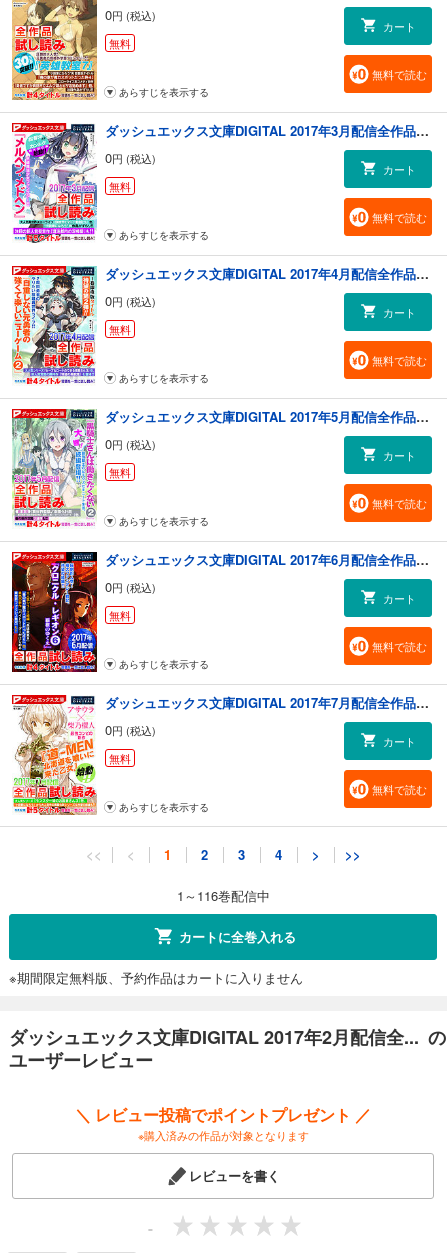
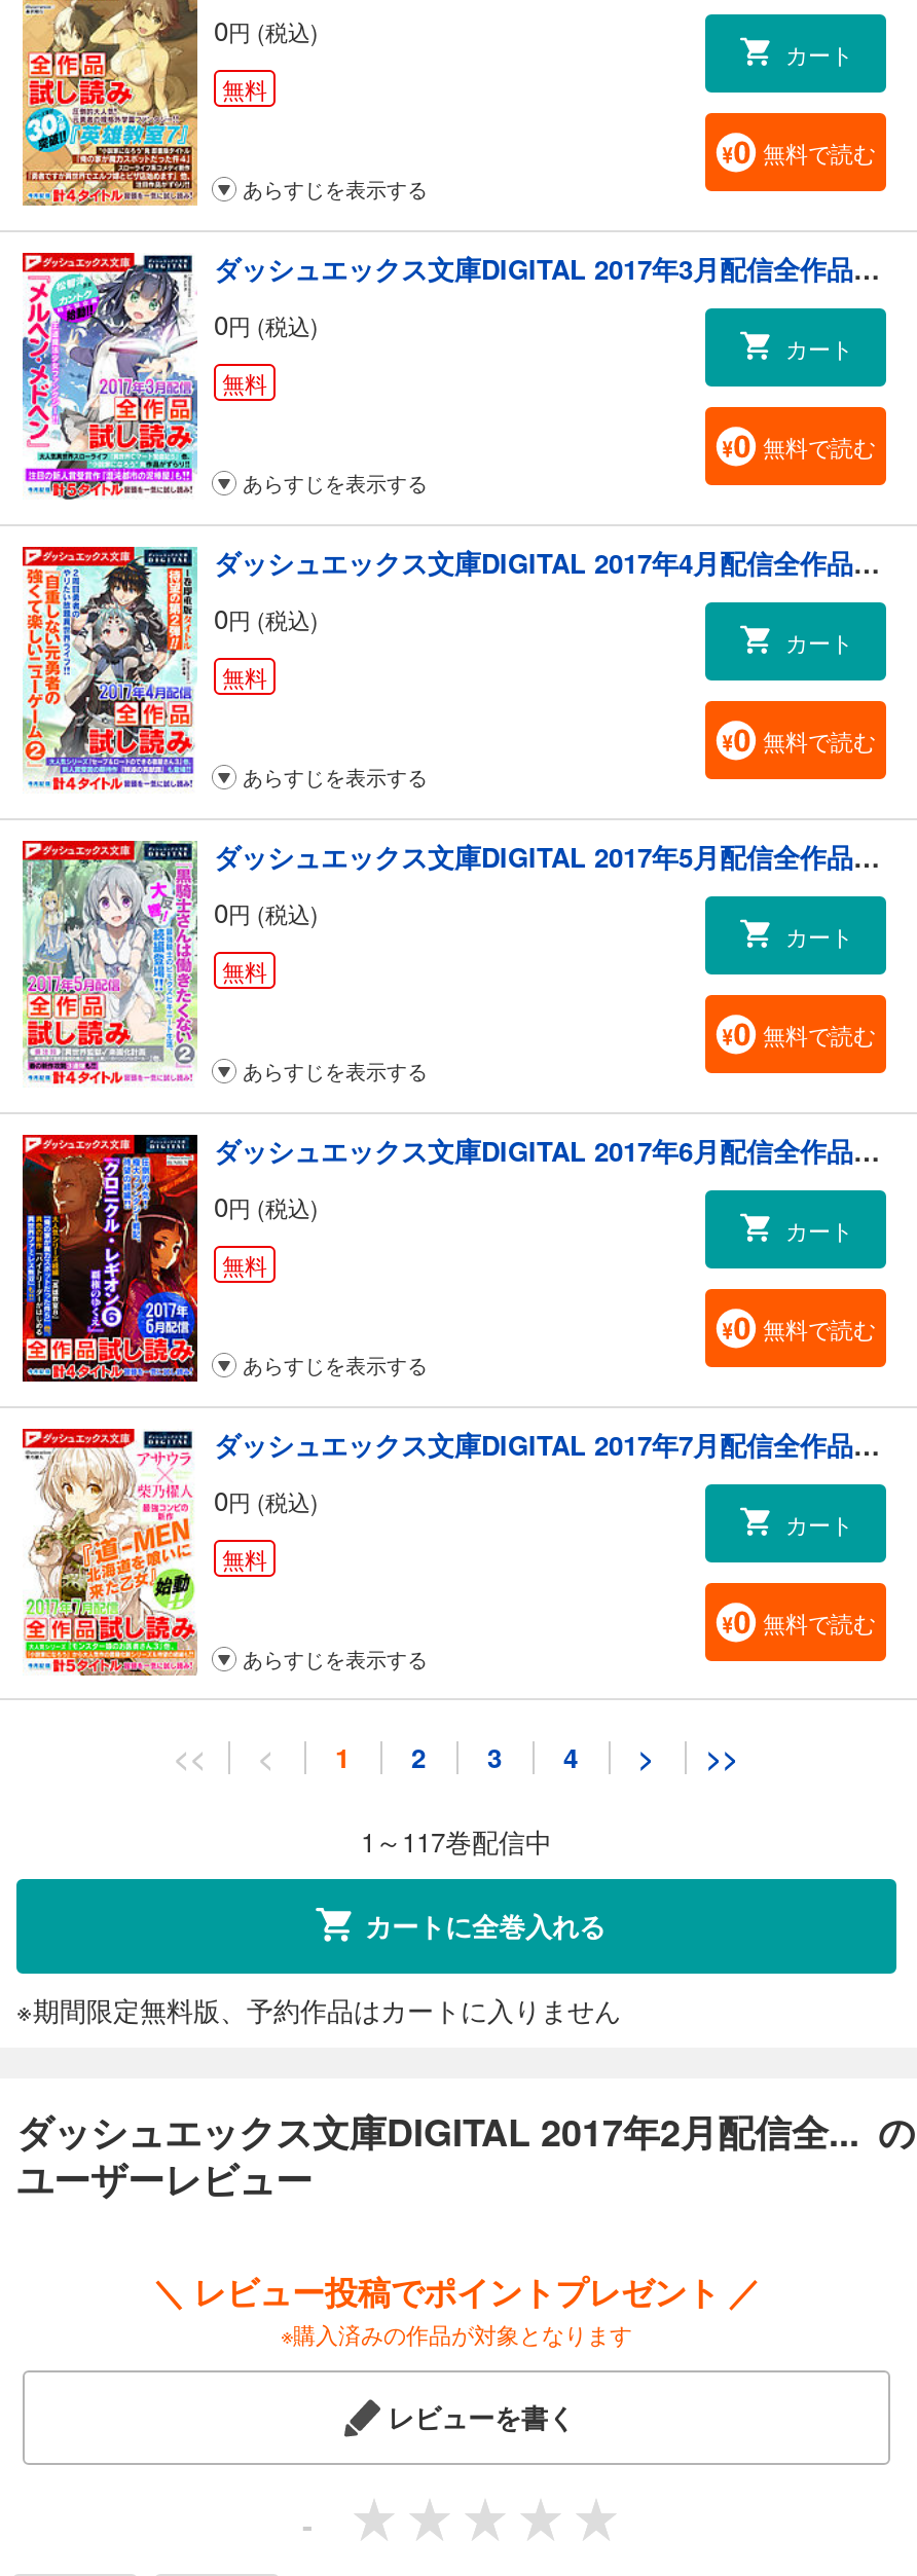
- 1～116巻配信中
+ 1～117巻配信中
